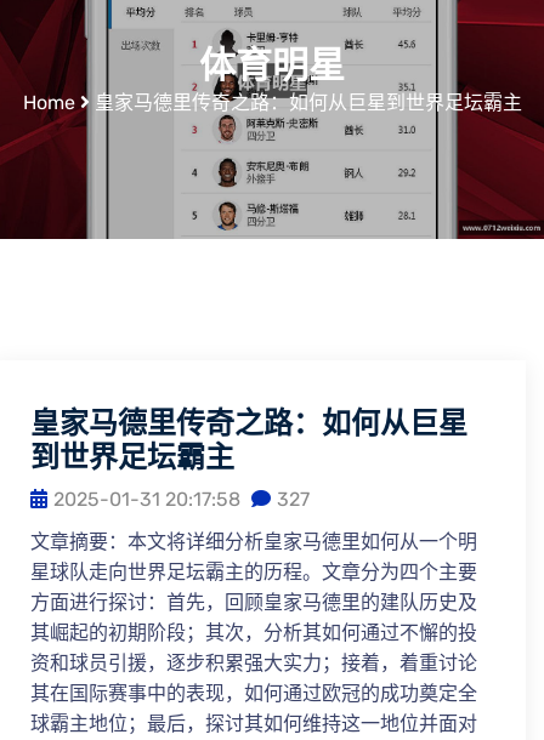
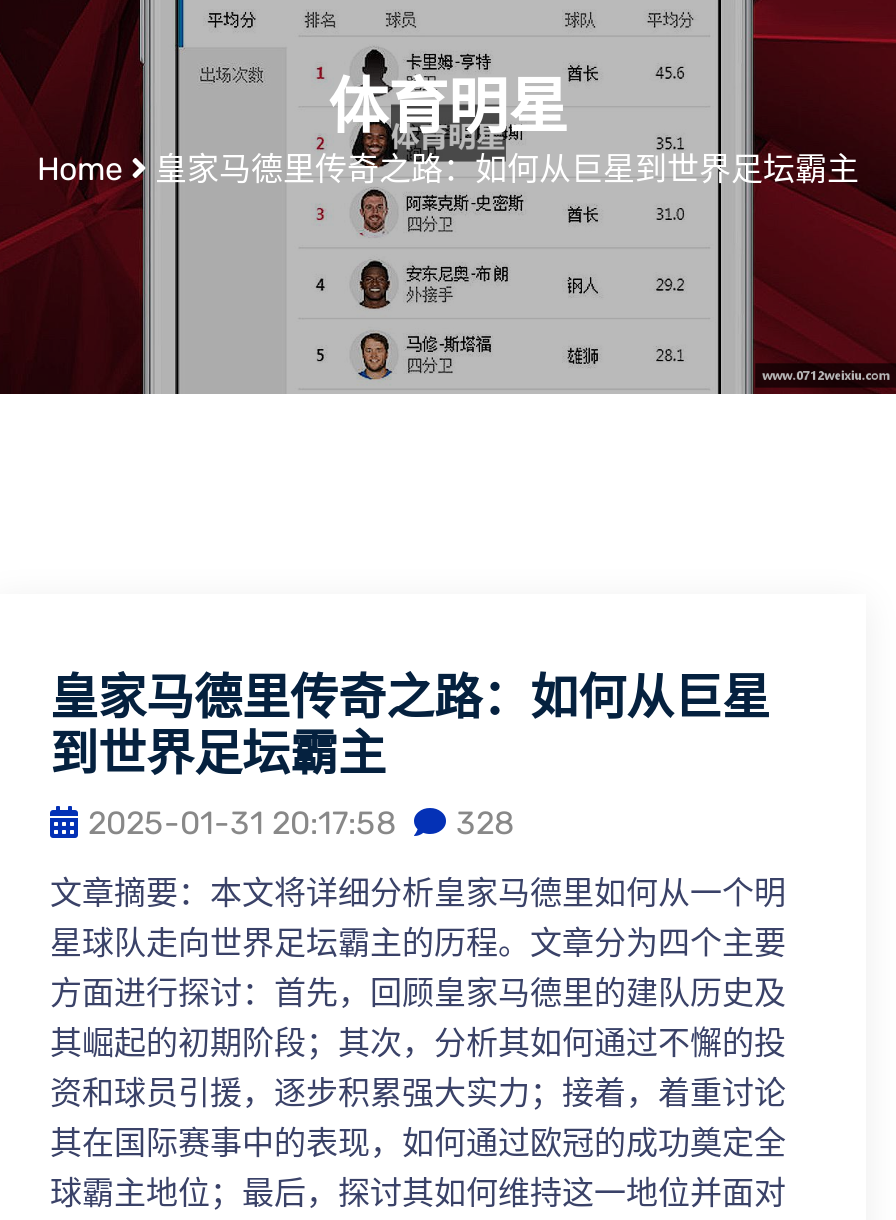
- 2025-01-31 20:17:58 327
+ 2025-01-31 20:17:58 328
